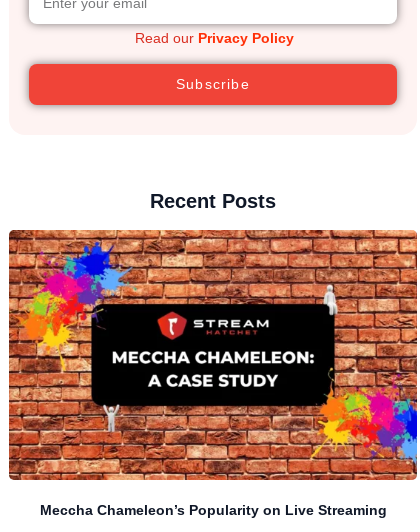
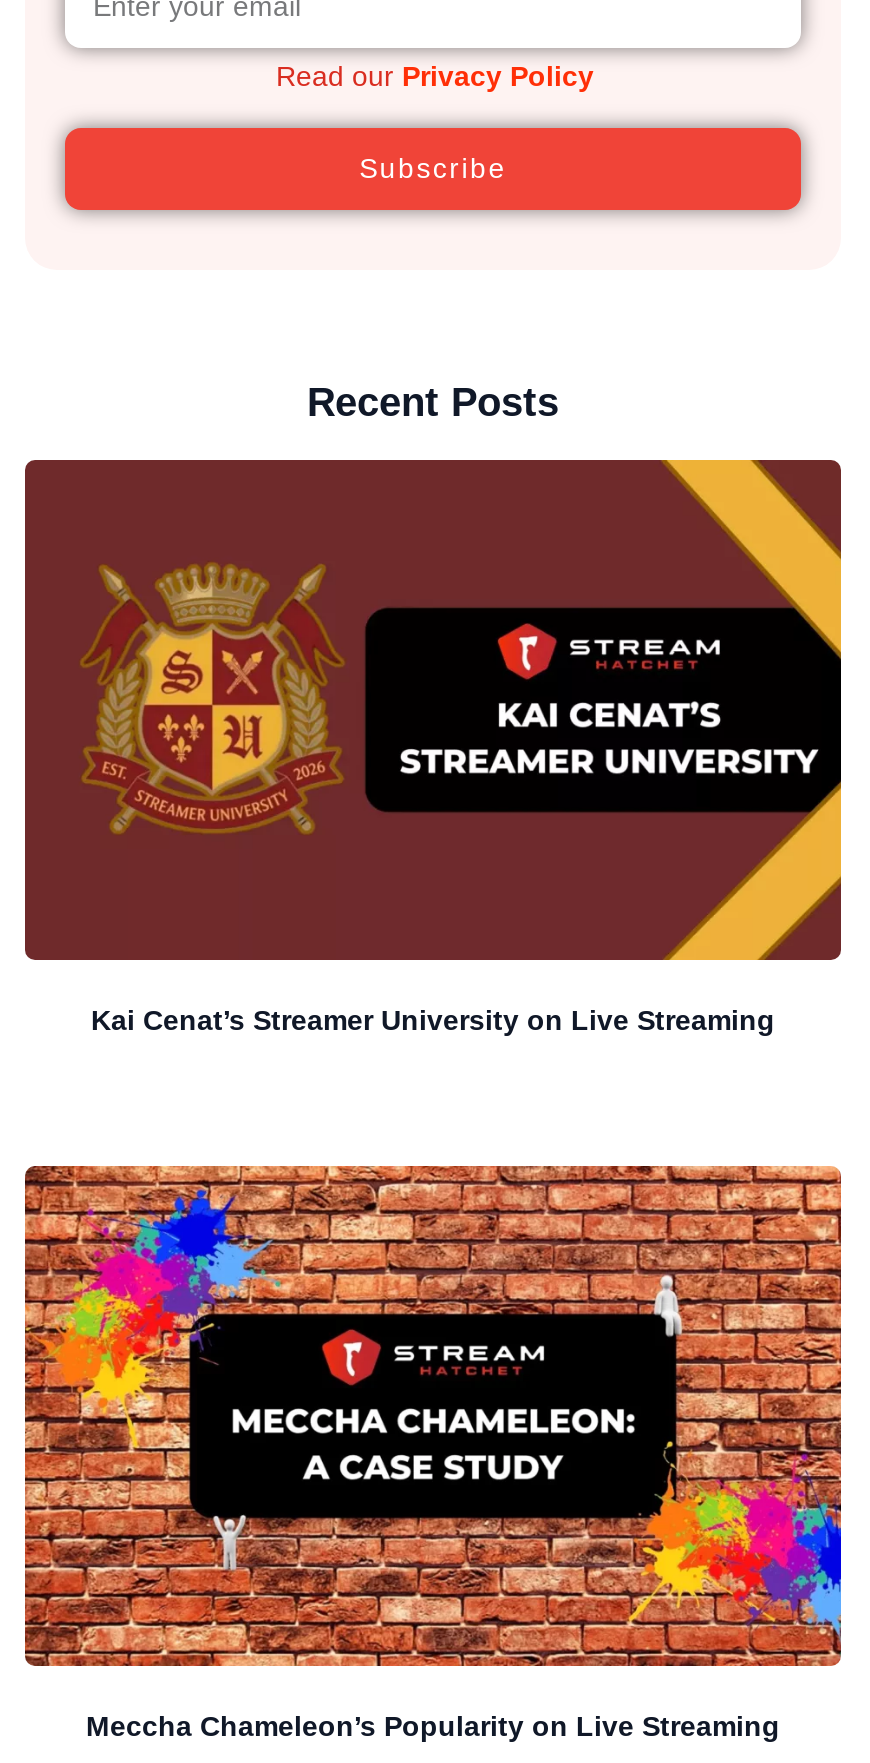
+ [image]
+ Kai Cenat’s Streamer University on Live Streaming
